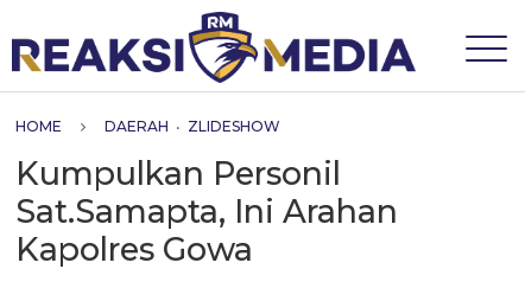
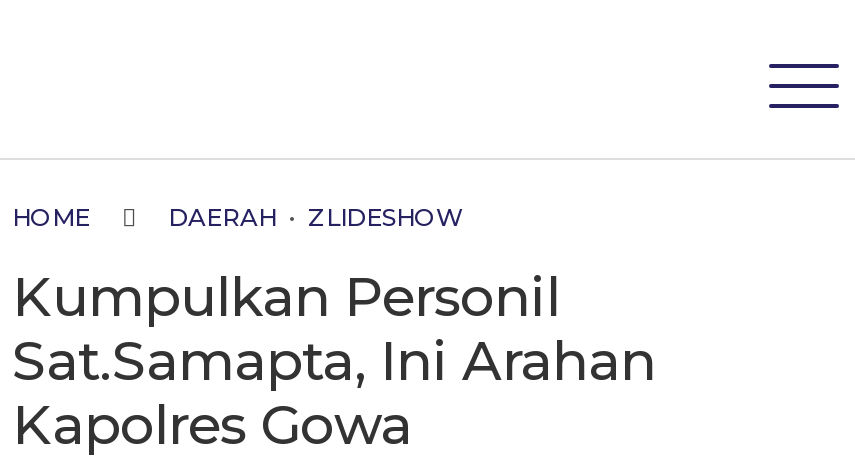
- [image]
